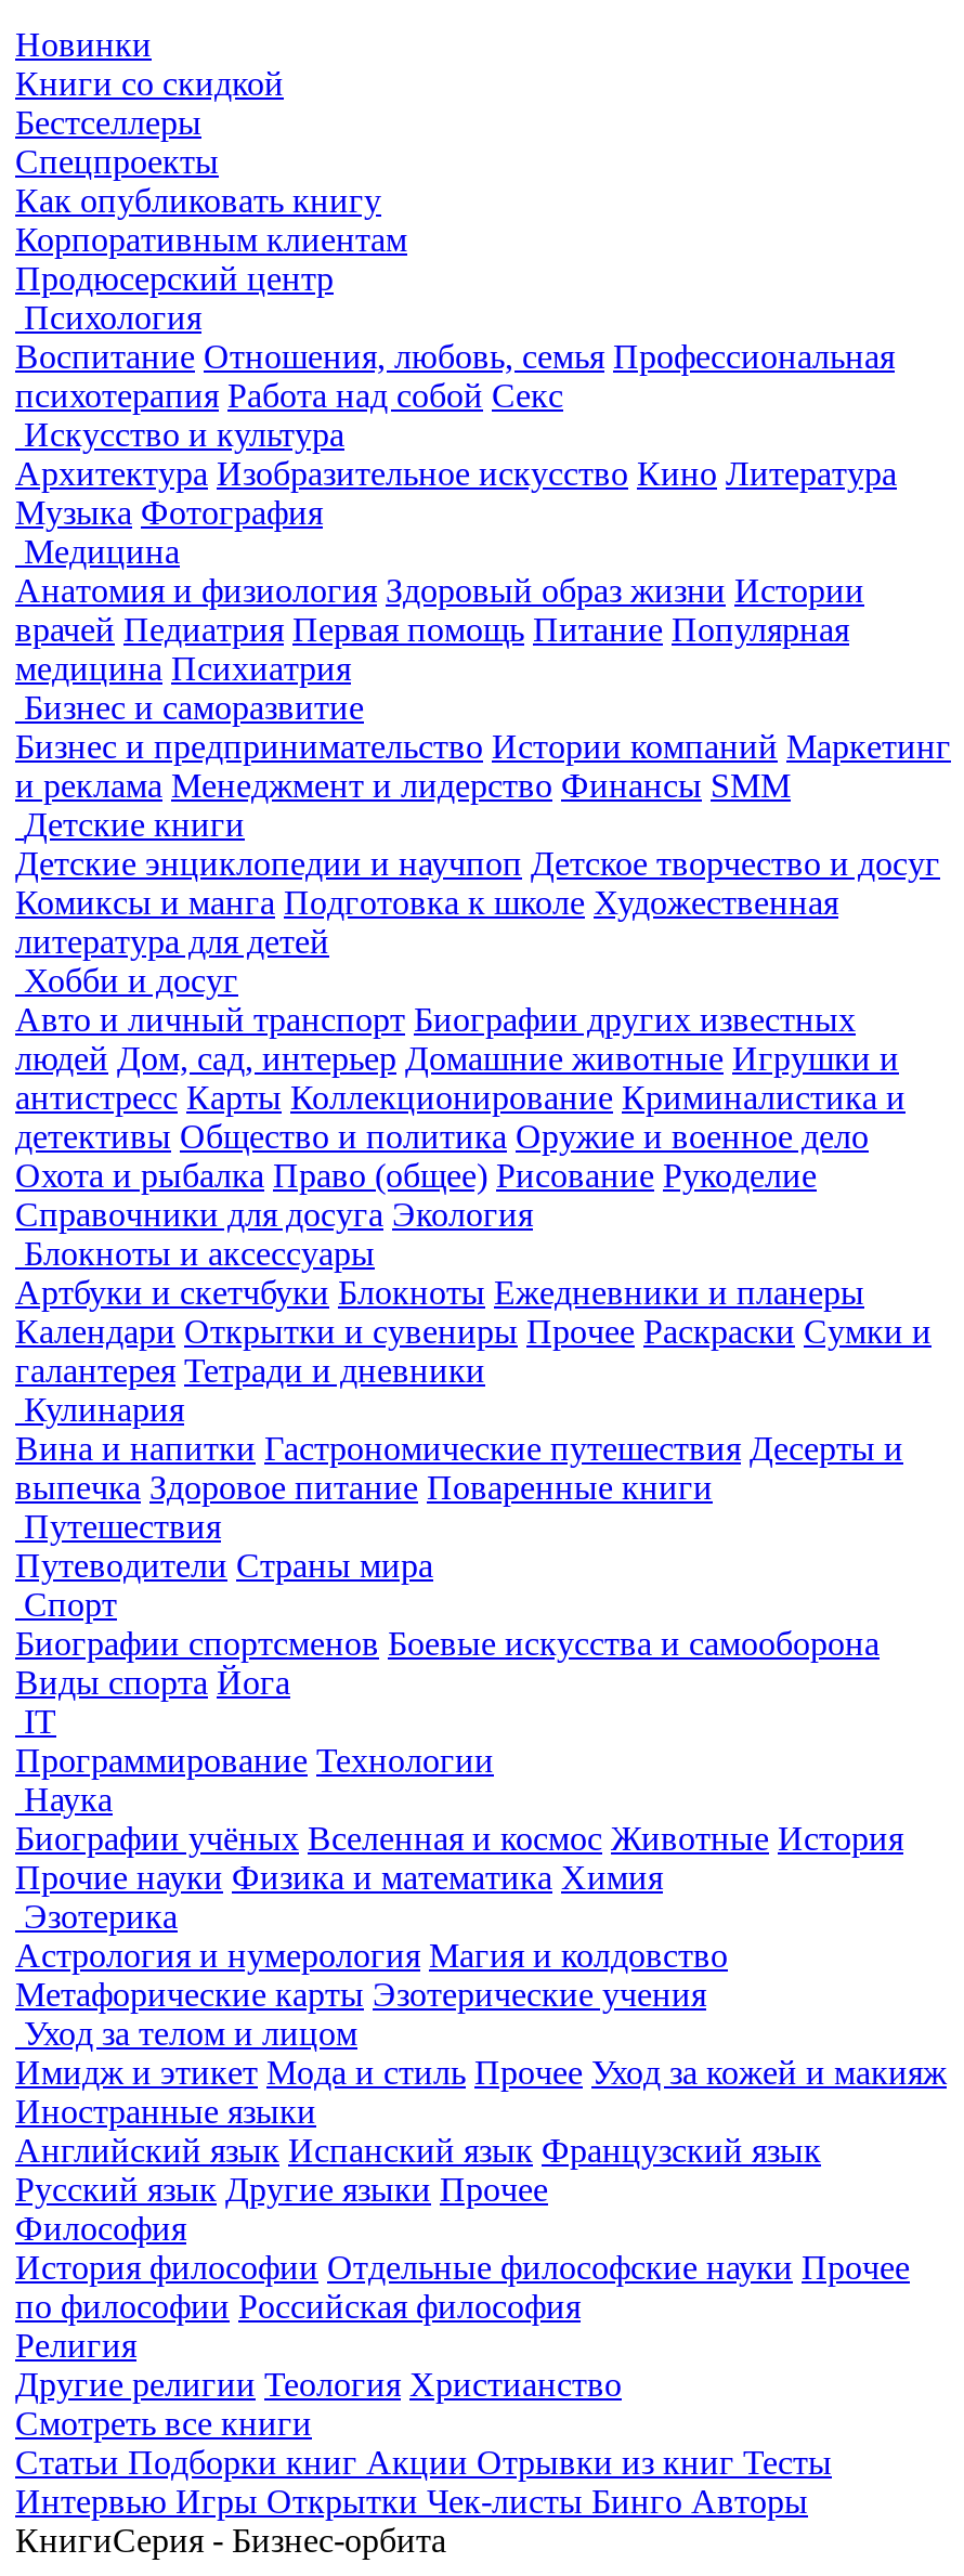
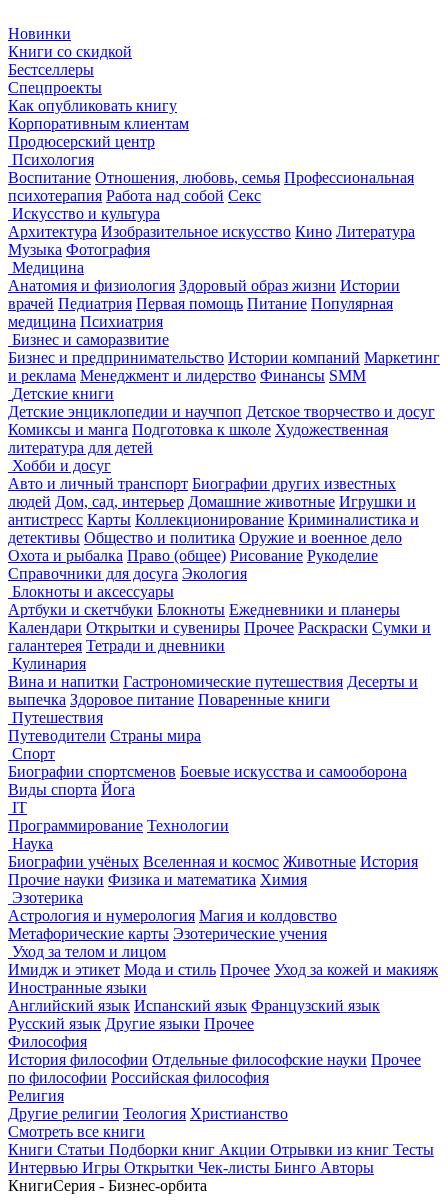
- Статьи Подборки книг Акции Отрывки из книг Тесты
+ Книги Статьи Подборки книг Акции Отрывки из книг Тесты
